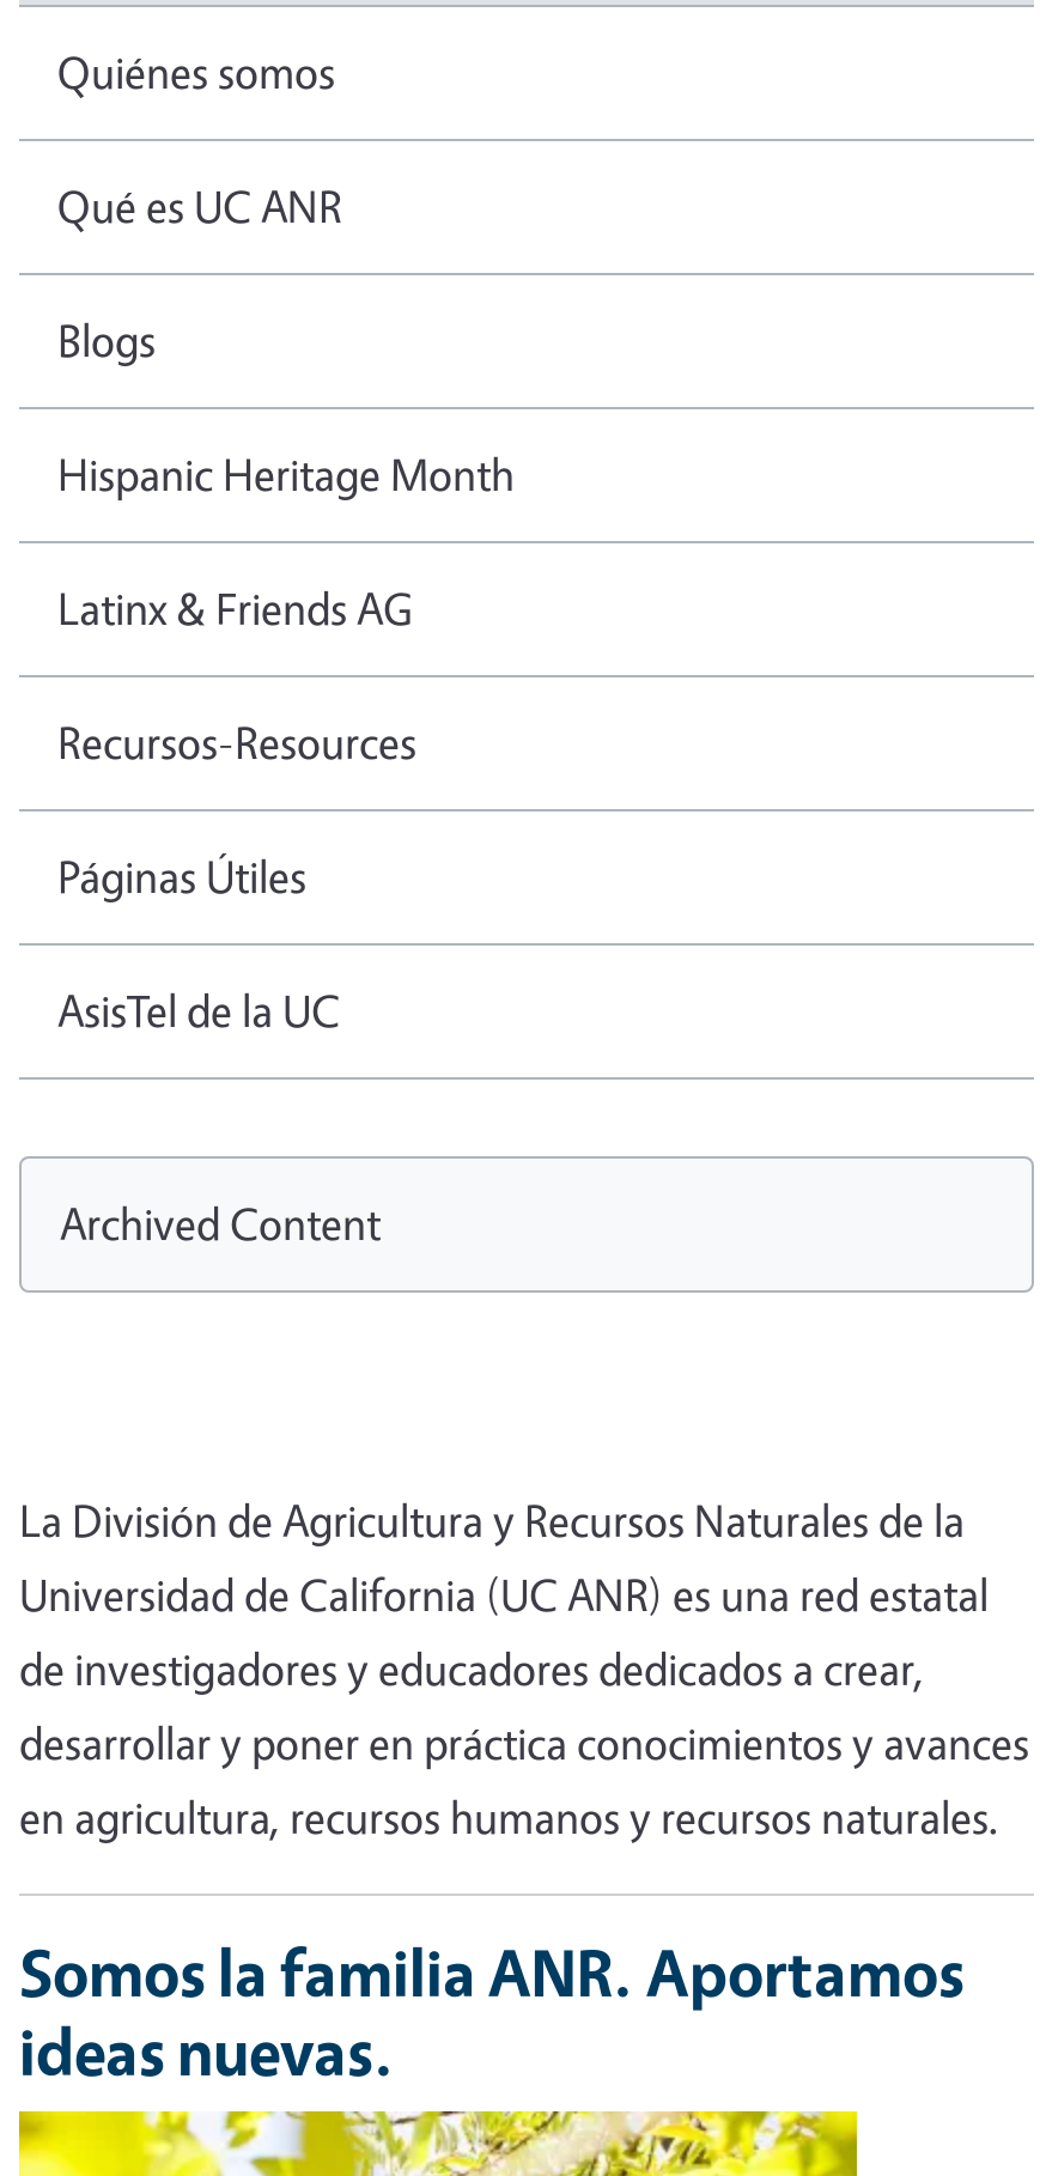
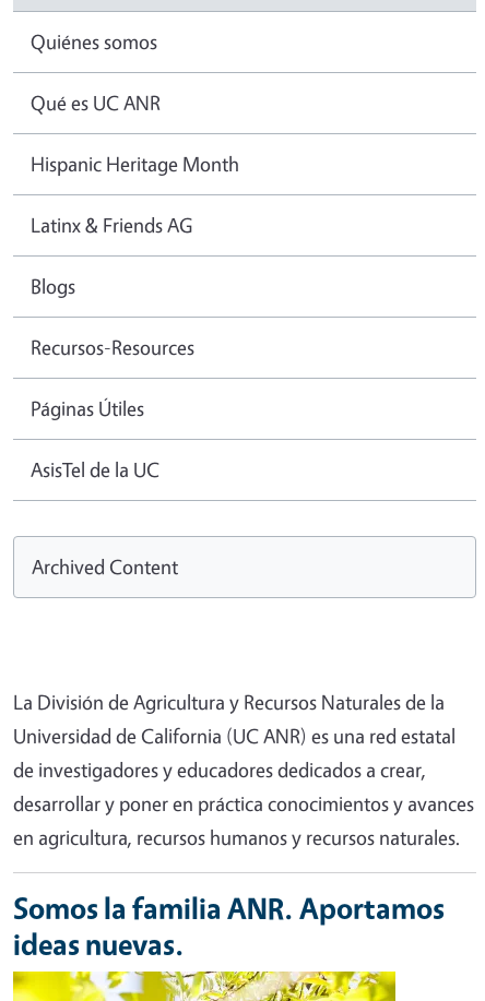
moved down: Blogs

moved up: Hispanic Heritage Month | Latinx & Friends AG
